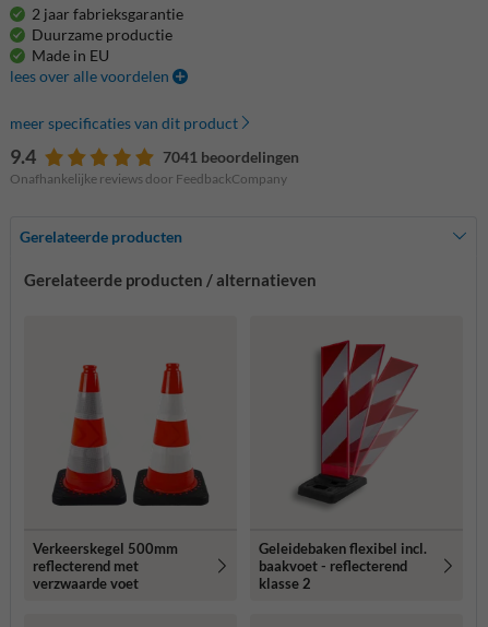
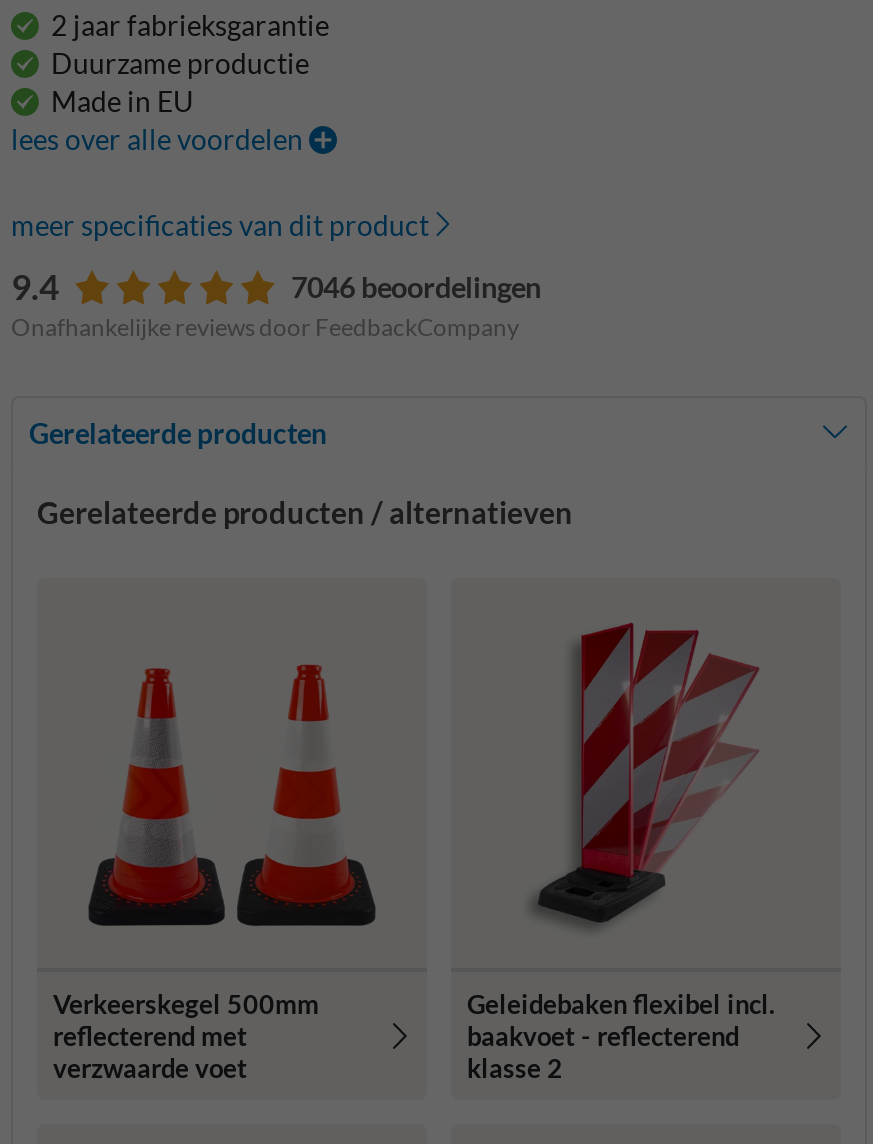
- 7041 beoordelingen
+ 7046 beoordelingen
